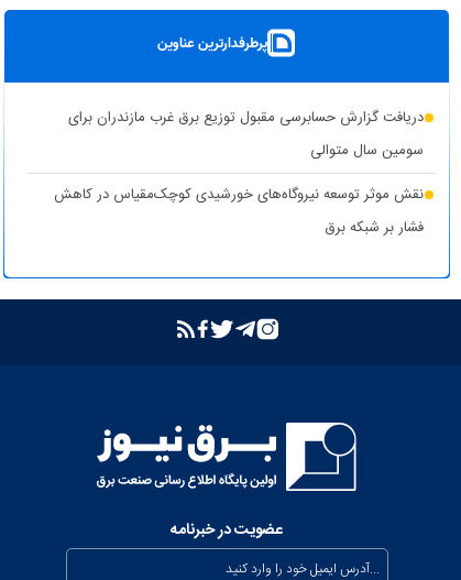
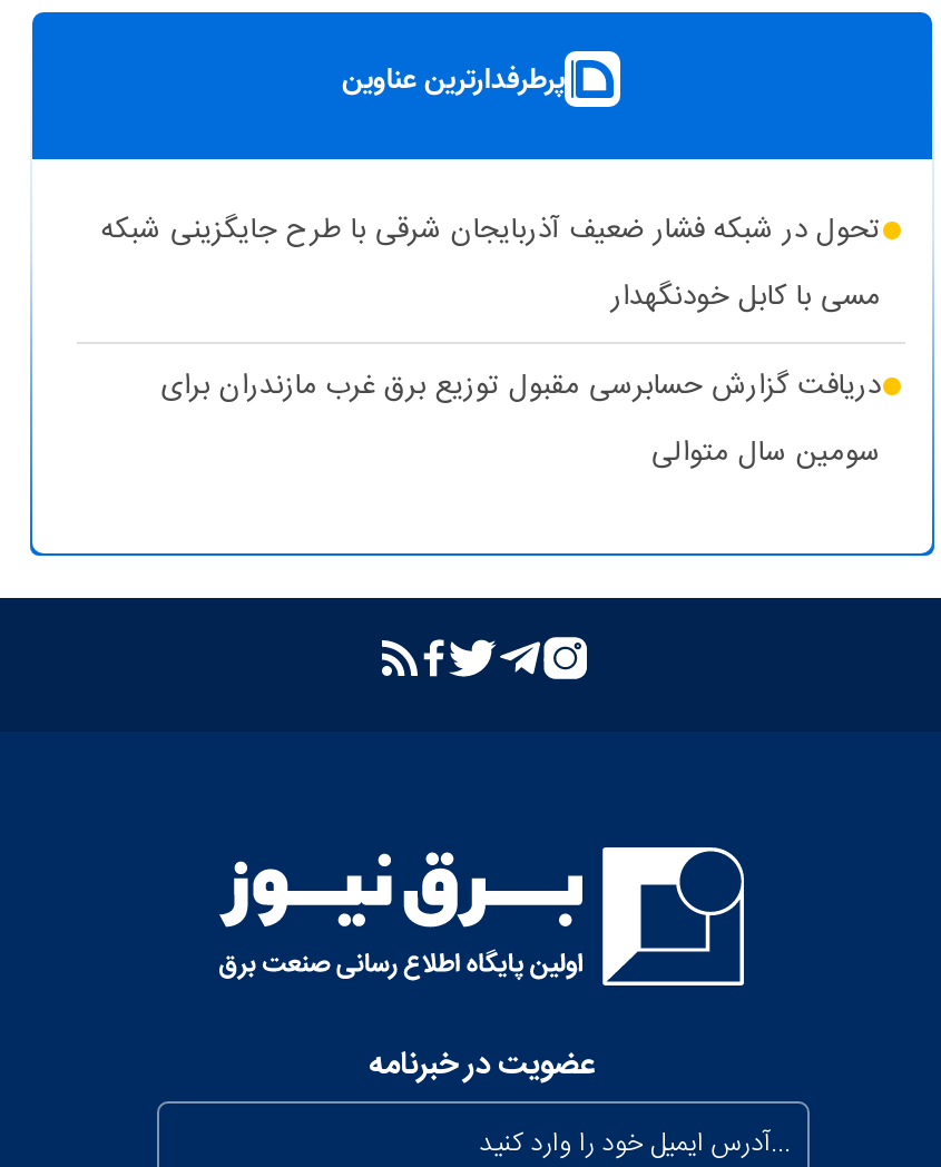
+ تحول در شبکه فشار ضعیف آذربایجان شرقی با طرح جایگزینی شبکه
+ مسی با کابل خودنگهدار

moved down: دریافت گزارش حسابرسی مقبول توزیع برق غرب مازندران برای | سومین سال متوالی

- نقش موثر توسعه نیروگاه‌های خورشیدی کوچک‌مقیاس در کاهش
- فشار بر شبکه برق
